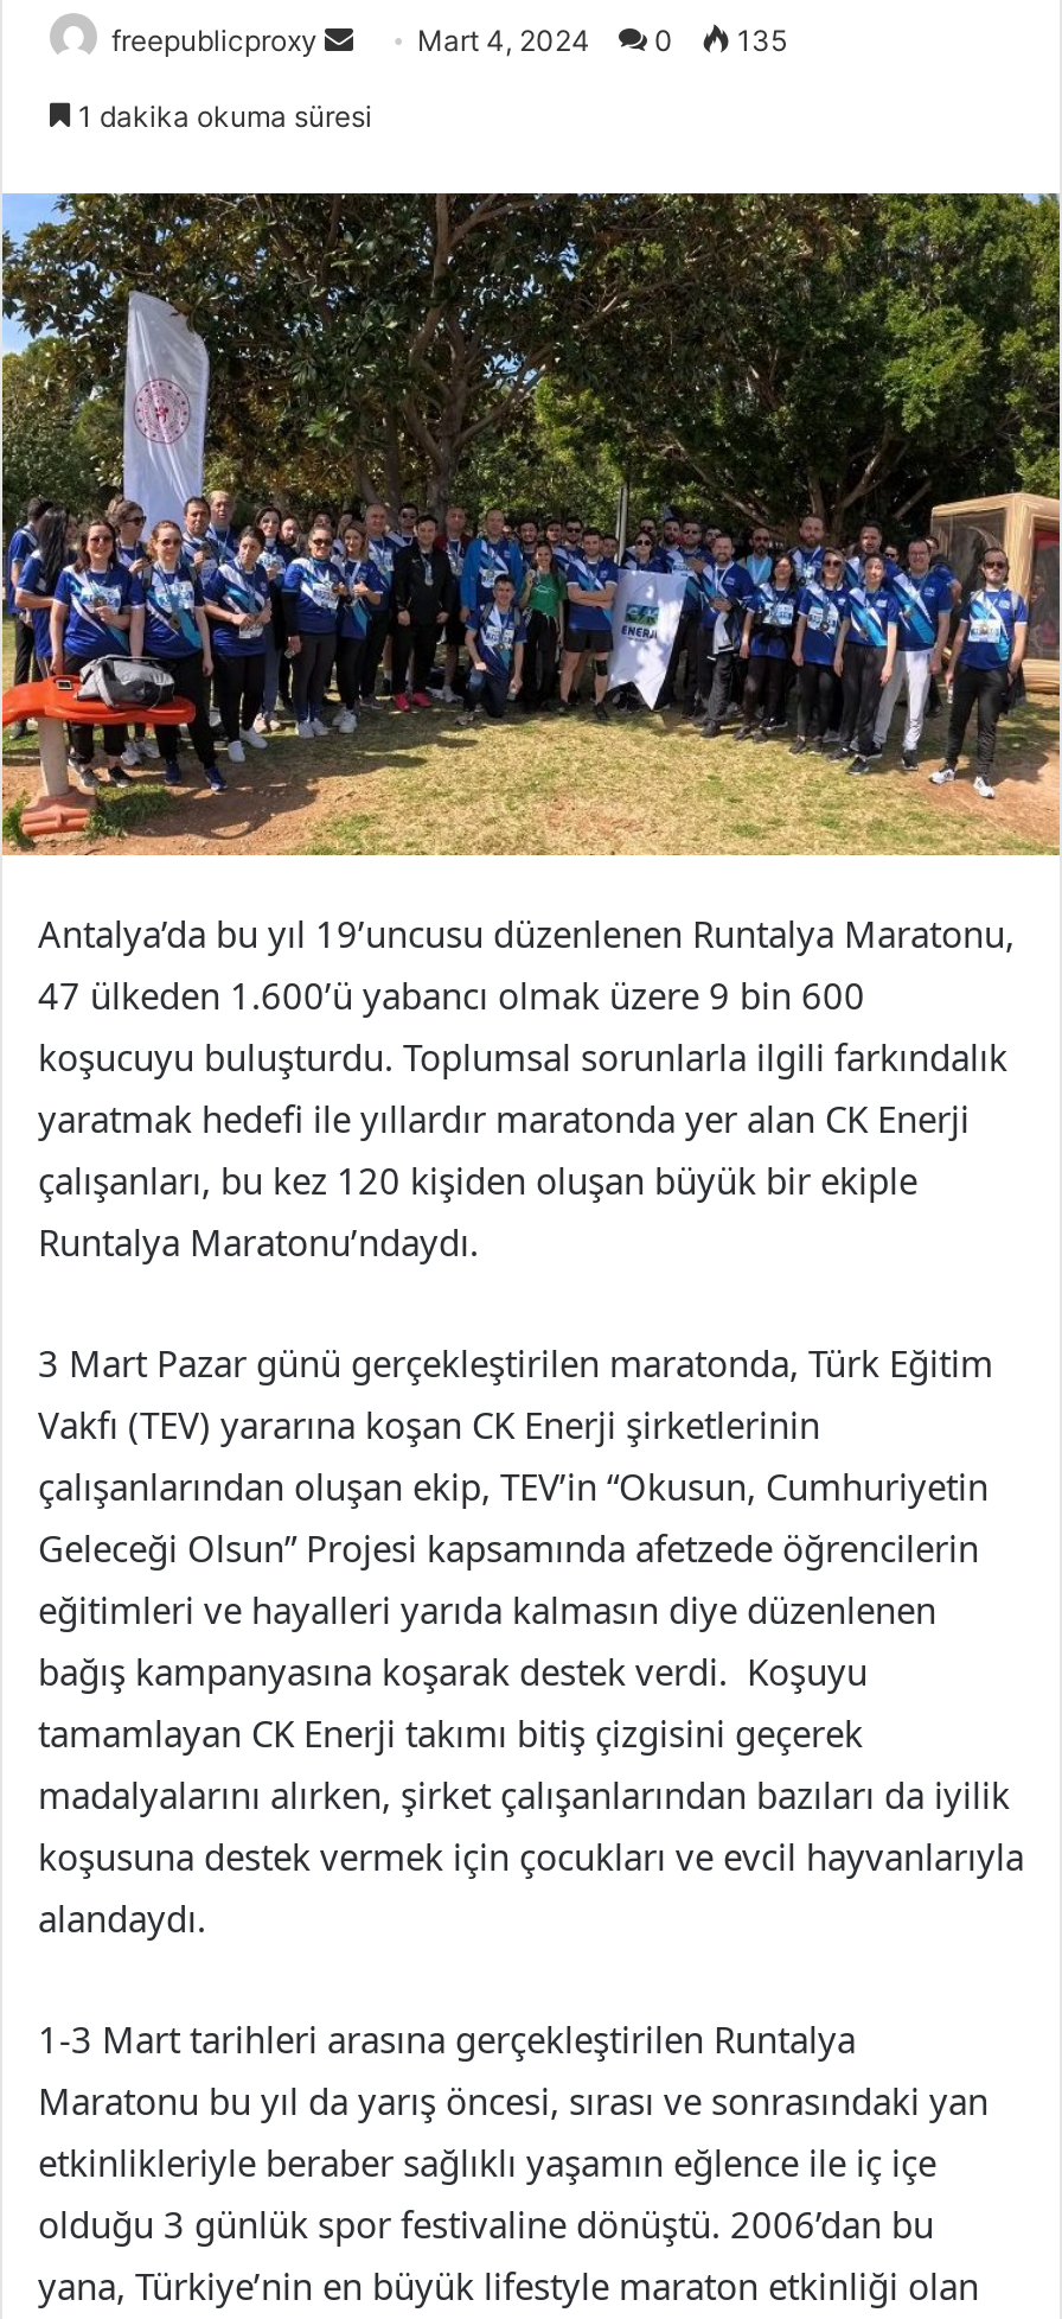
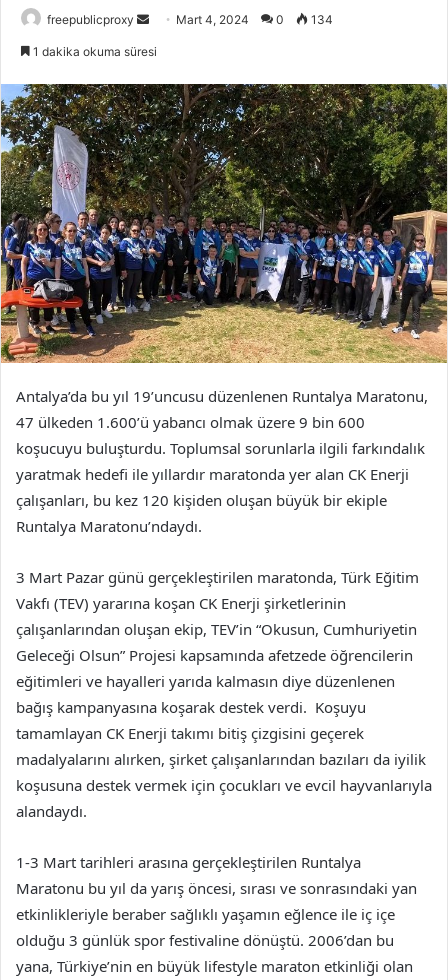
- 135
+ 134
